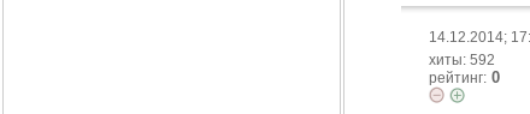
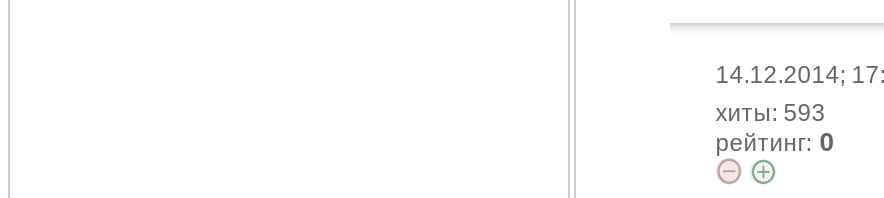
- хиты: 592
+ хиты: 593
